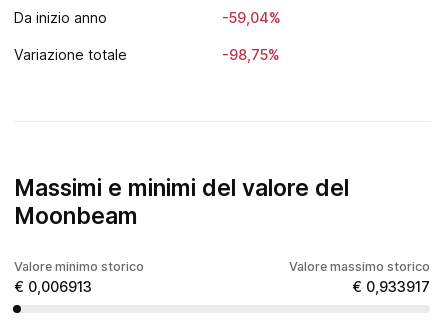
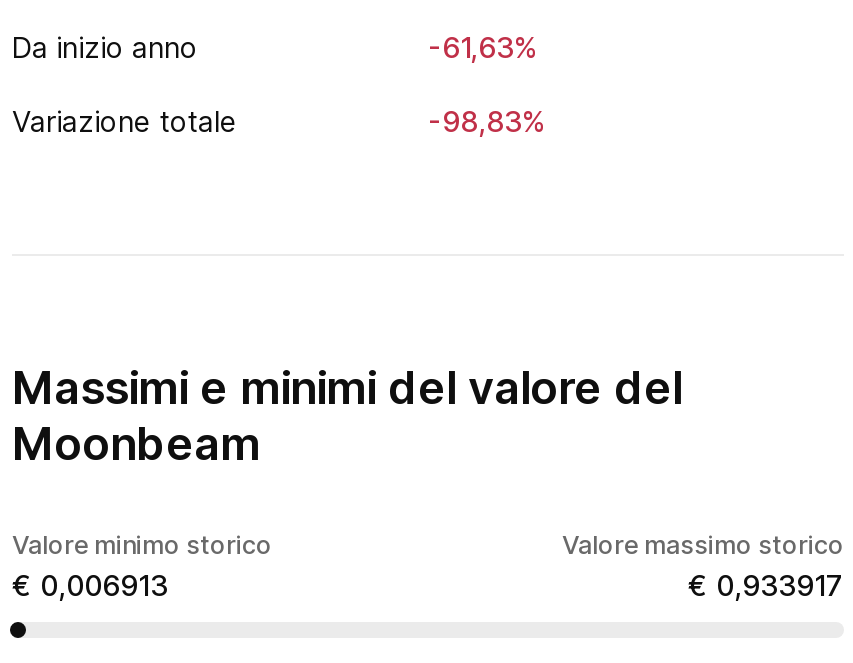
- -59,04%
+ -61,63%

- -98,75%
+ -98,83%
